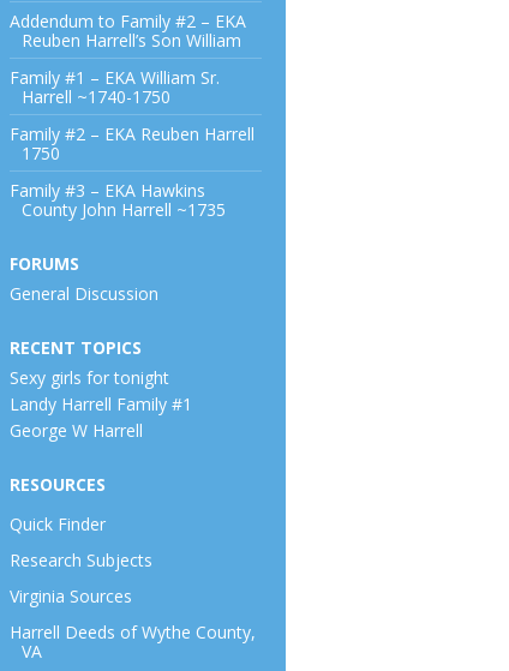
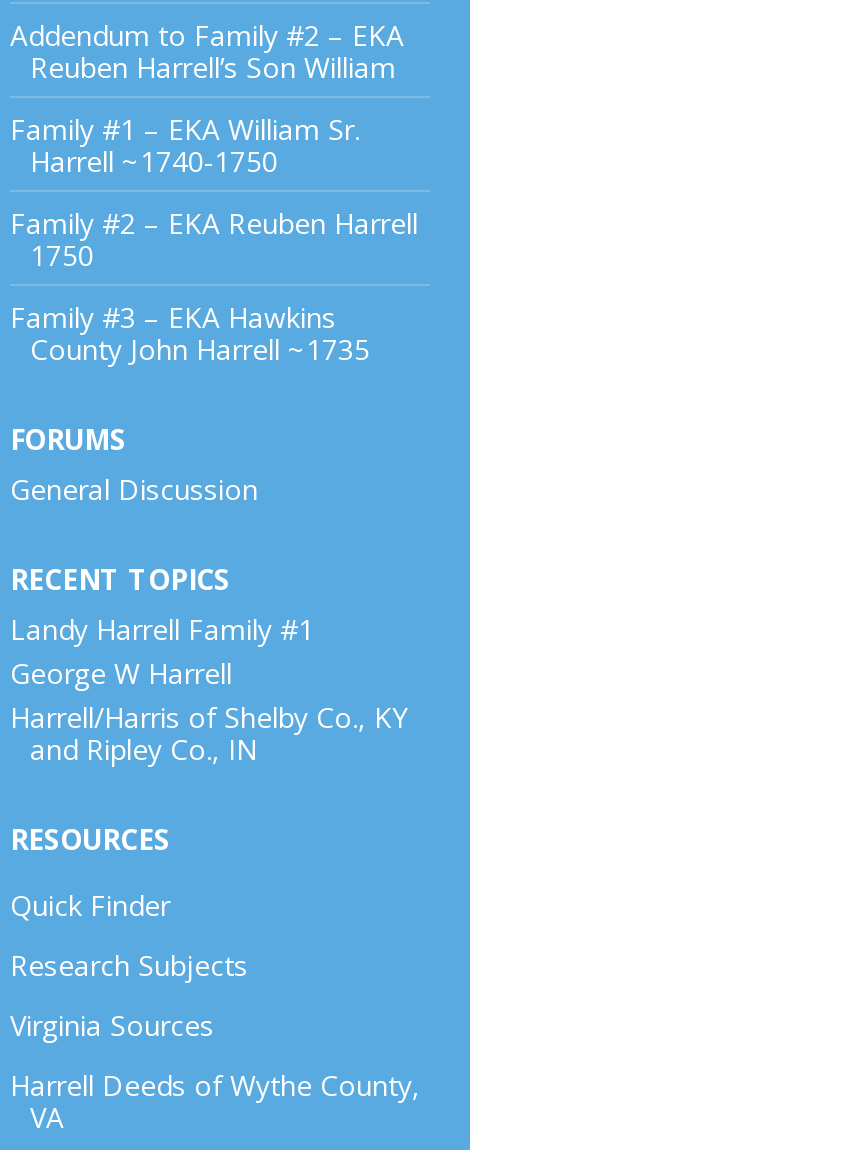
- Sexy girls for tonight

moved up: Landy Harrell Family #1 | George W Harrell

+ Harrell/Harris of Shelby Co., KY
+ and Ripley Co., IN
